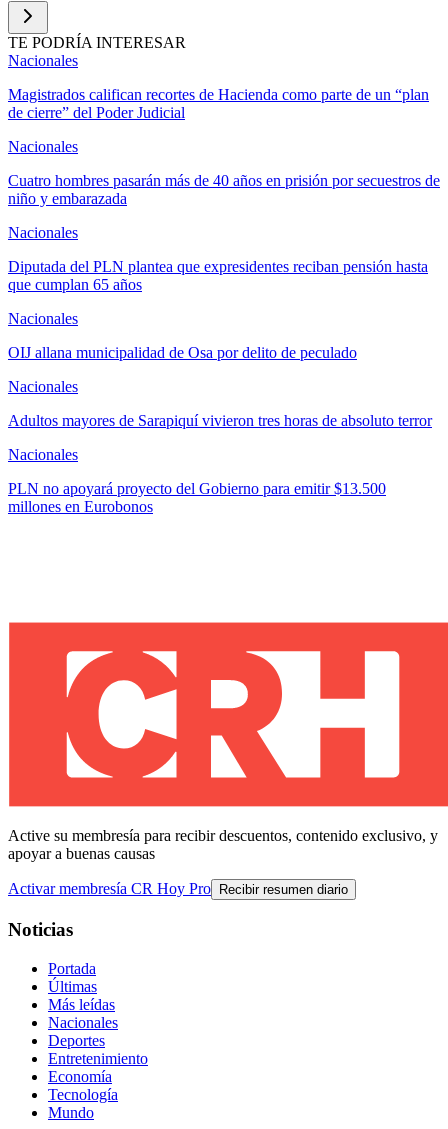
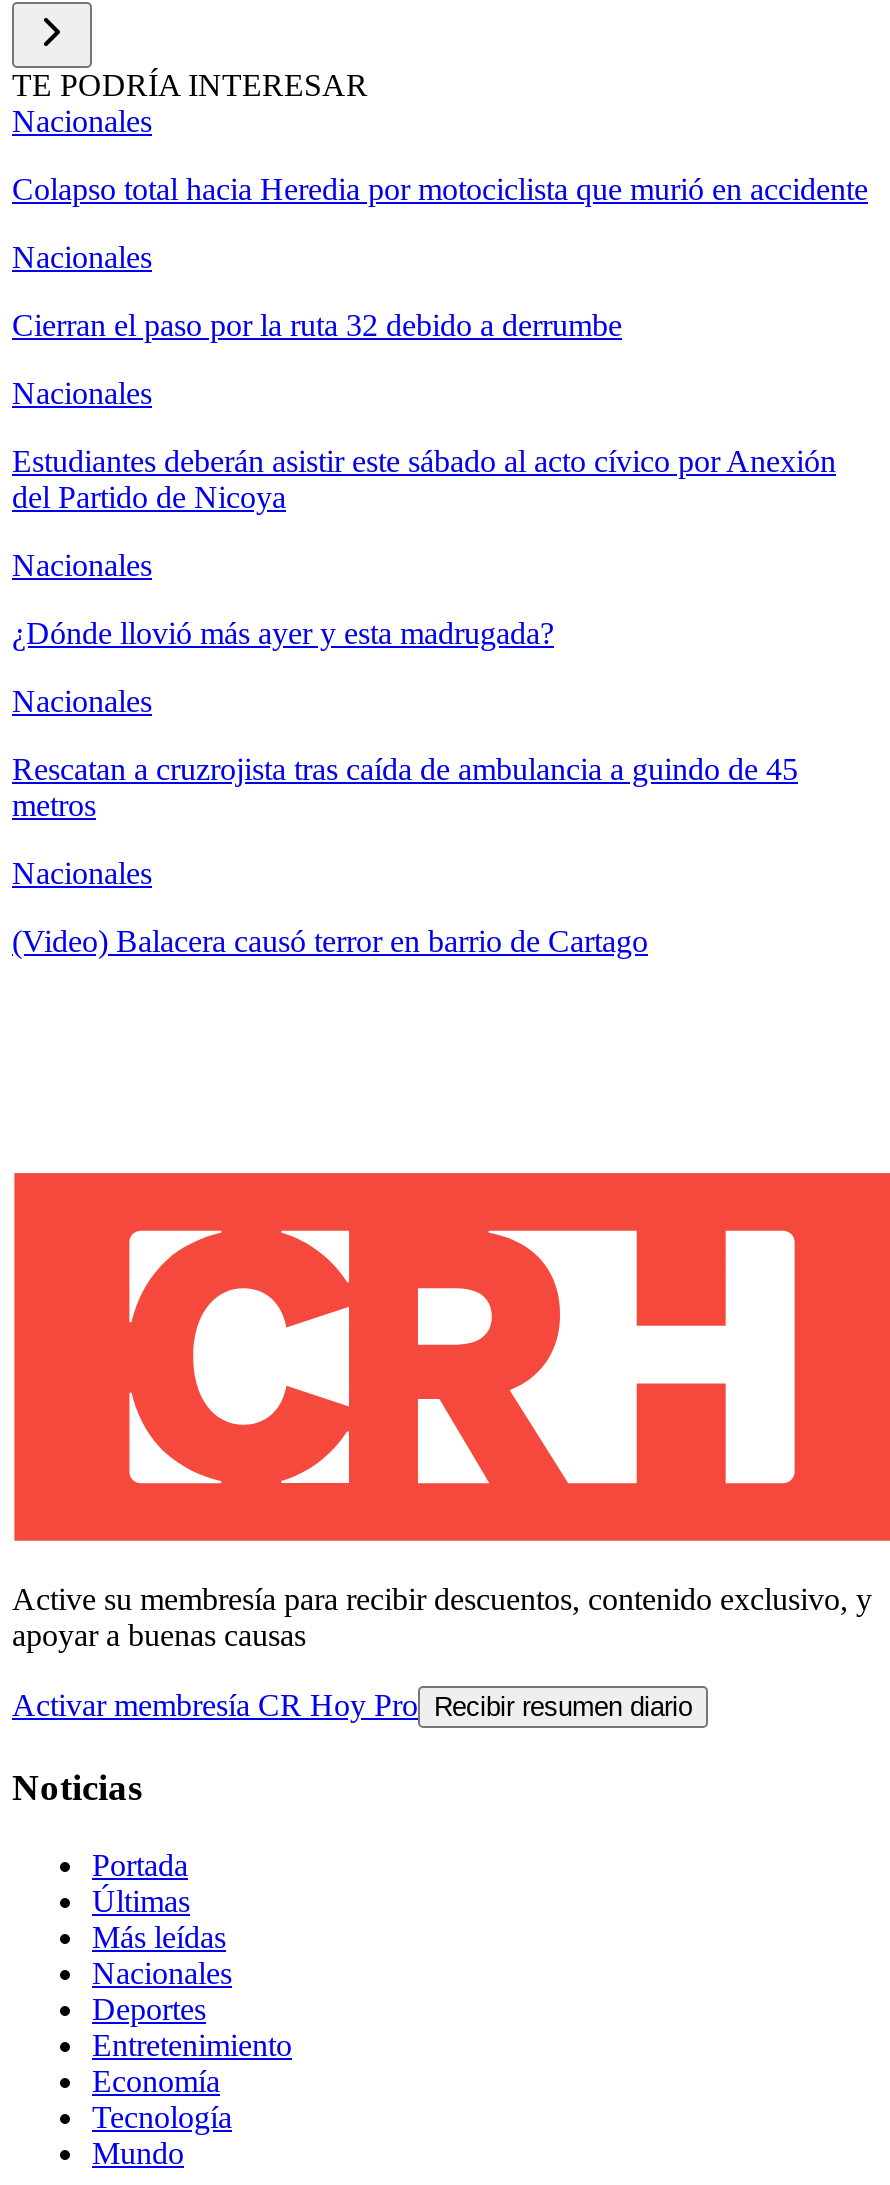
- Magistrados califican recortes de Hacienda como parte de un “plan
- de cierre” del Poder Judicial
+ Colapso total hacia Heredia por motociclista que murió en accidente

- Cuatro hombres pasarán más de 40 años en prisión por secuestros de
- niño y embarazada
+ Cierran el paso por la ruta 32 debido a derrumbe

- Diputada del PLN plantea que expresidentes reciban pensión hasta
- que cumplan 65 años
+ Estudiantes deberán asistir este sábado al acto cívico por Anexión
+ del Partido de Nicoya

- OIJ allana municipalidad de Osa por delito de peculado
+ ¿Dónde llovió más ayer y esta madrugada?

- Adultos mayores de Sarapiquí vivieron tres horas de absoluto terror
+ Rescatan a cruzrojista tras caída de ambulancia a guindo de 45
+ metros

- PLN no apoyará proyecto del Gobierno para emitir $13.500
- millones en Eurobonos
+ (Video) Balacera causó terror en barrio de Cartago
